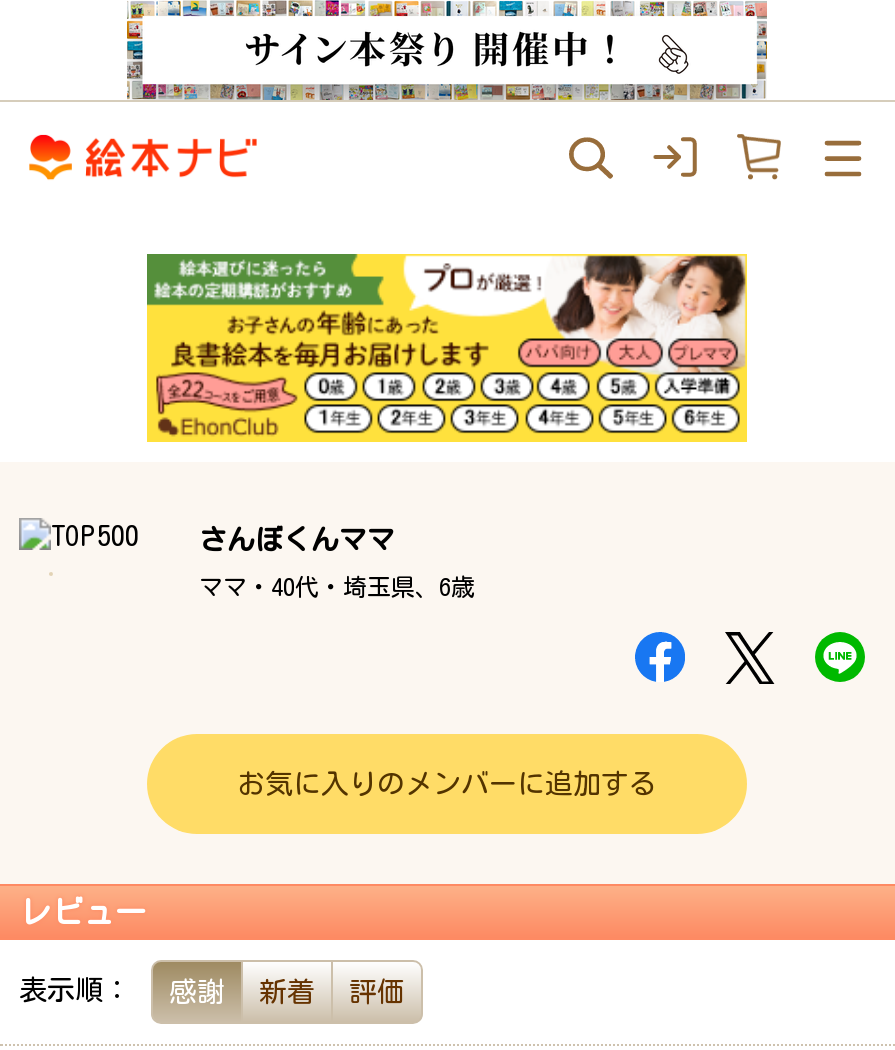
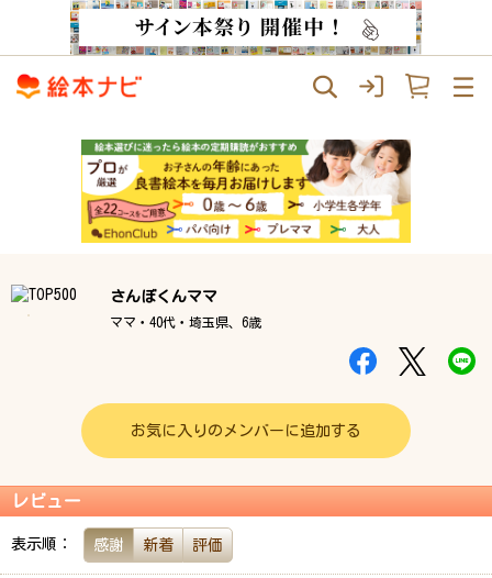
- [image]
+ [image]
